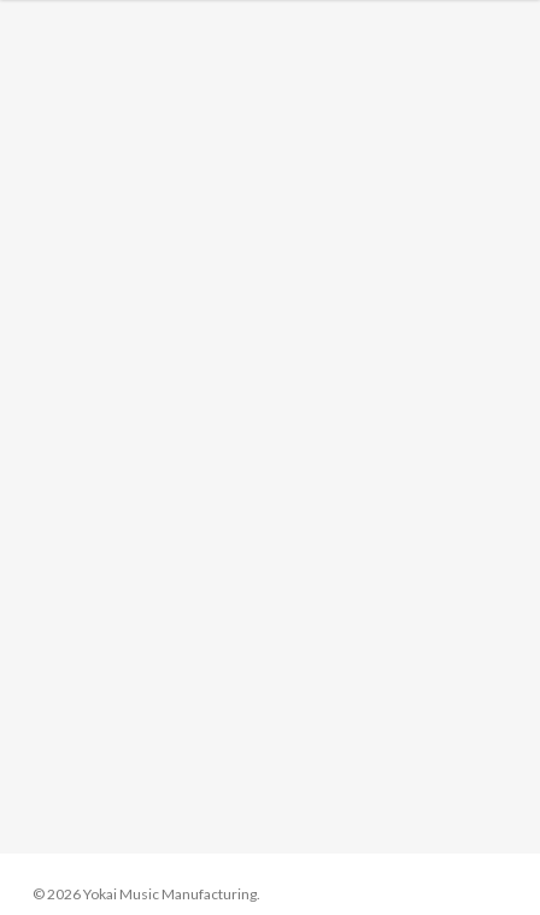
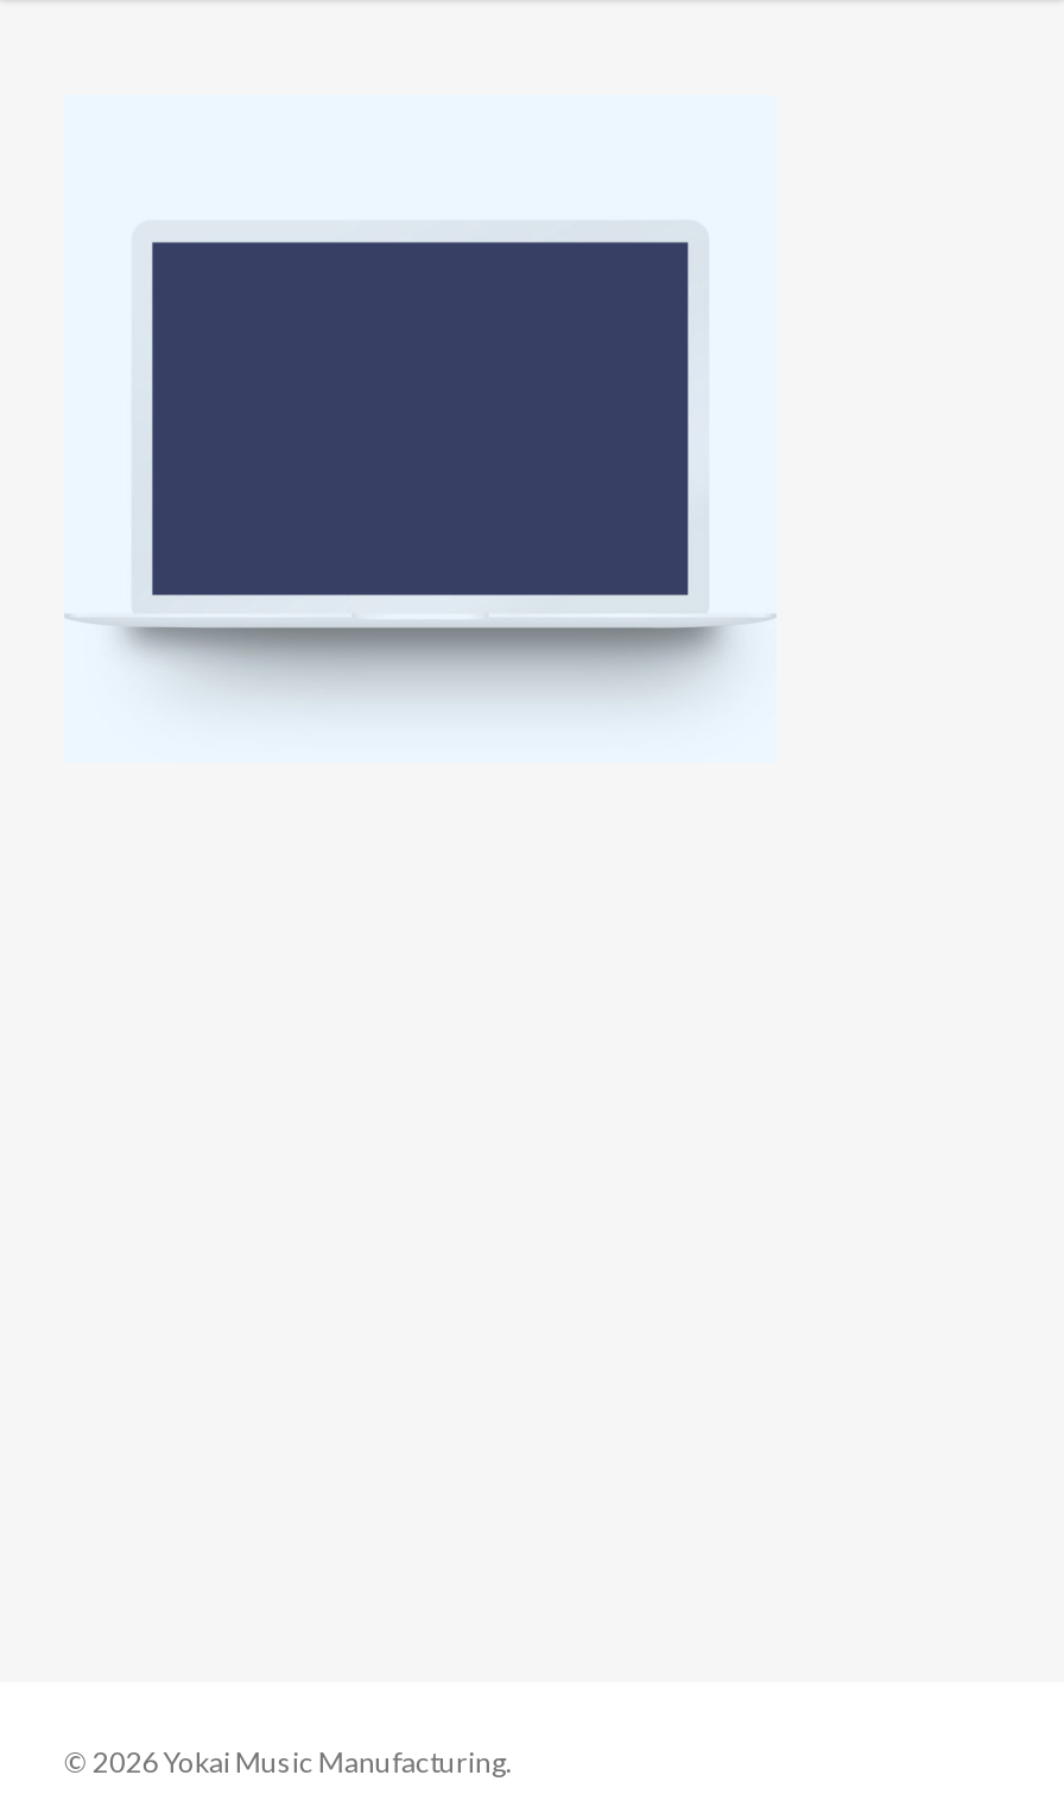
+ [image]
